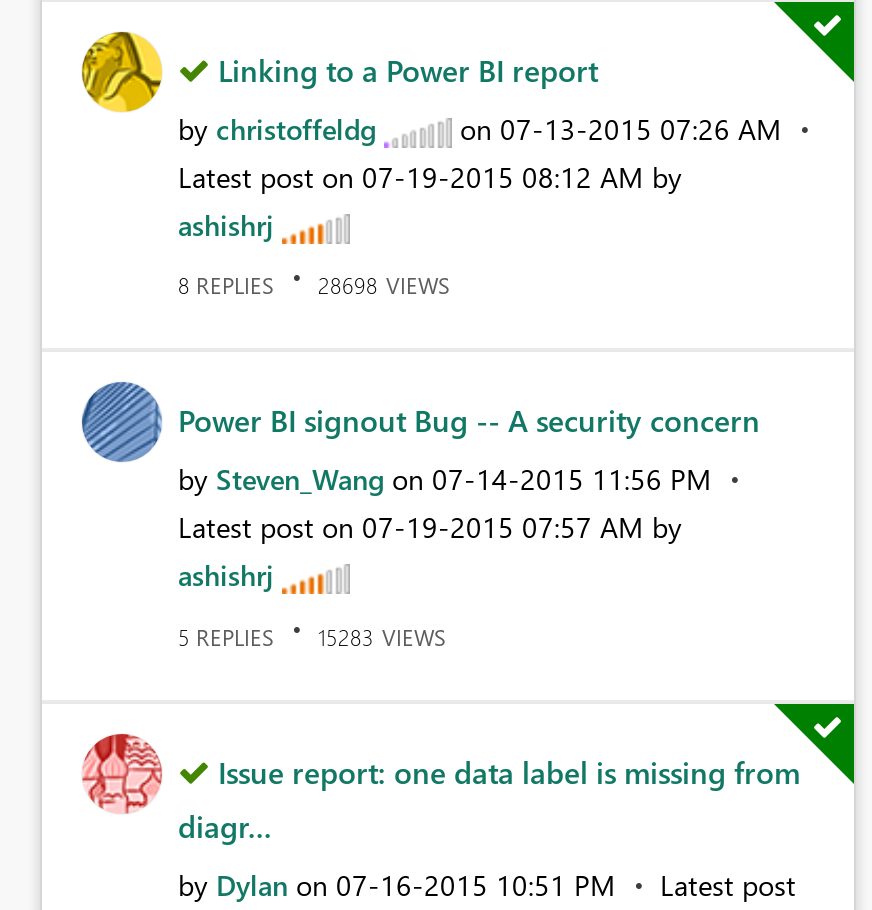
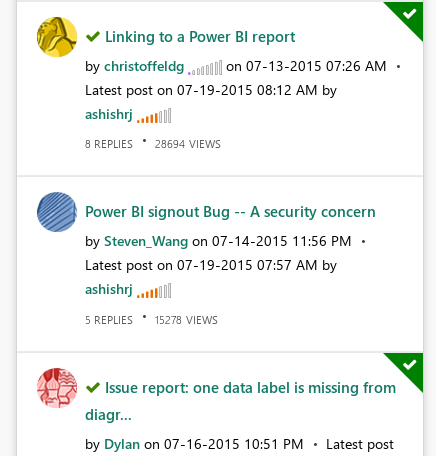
- 8 REPLIES 28698 VIEWS
+ 8 REPLIES 28694 VIEWS

- 5 REPLIES 15283 VIEWS
+ 5 REPLIES 15278 VIEWS
